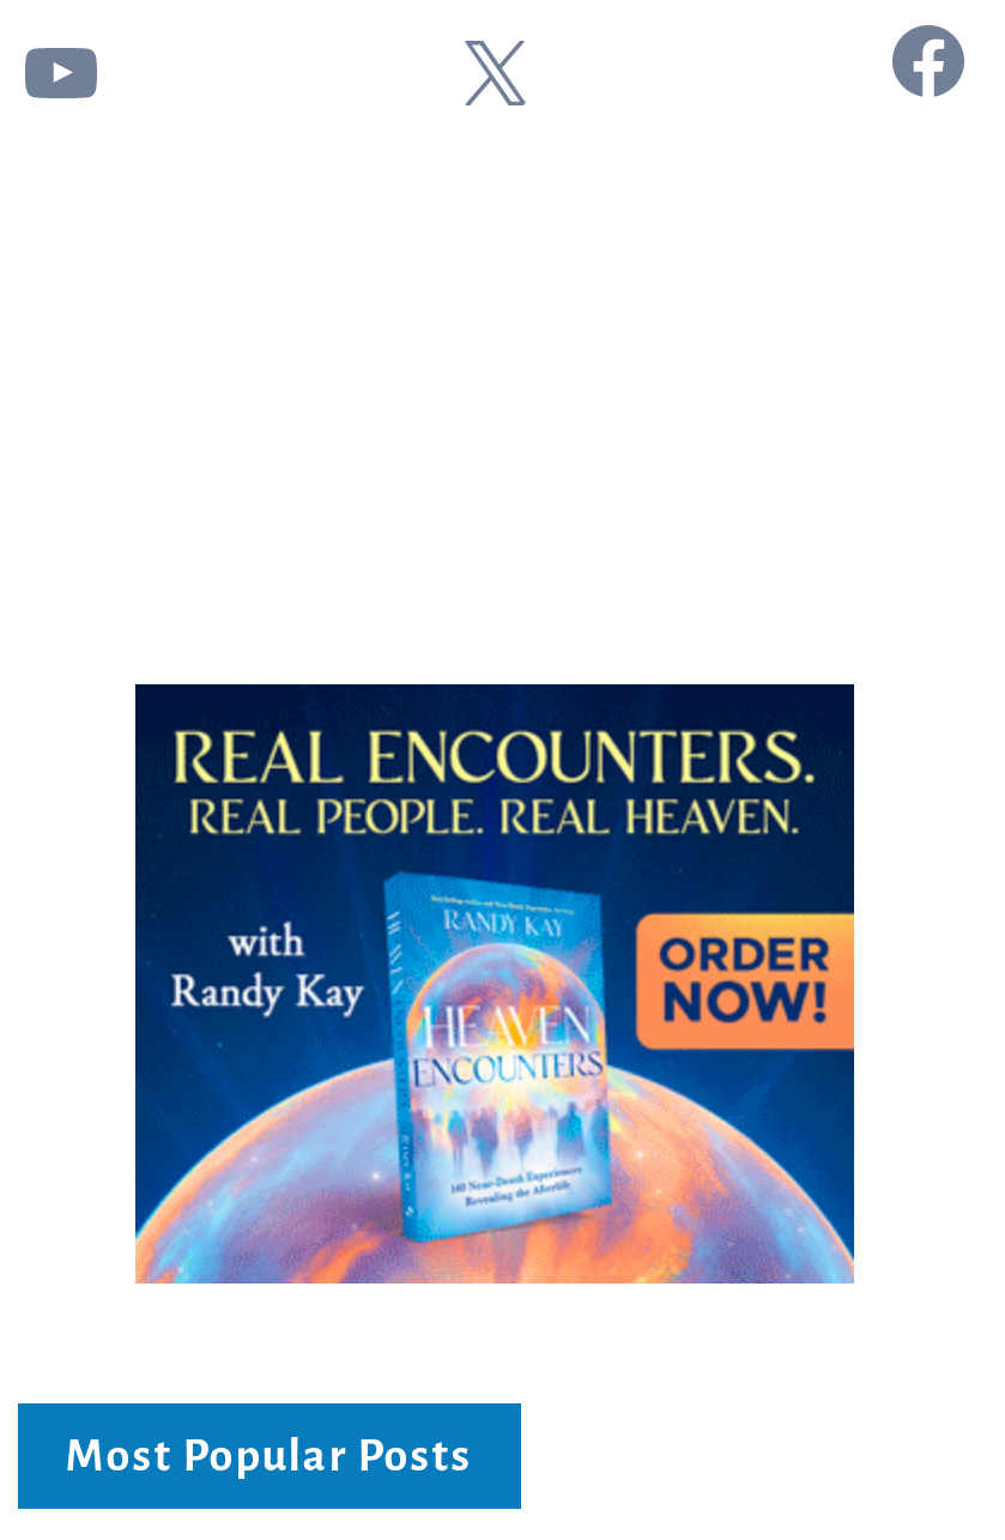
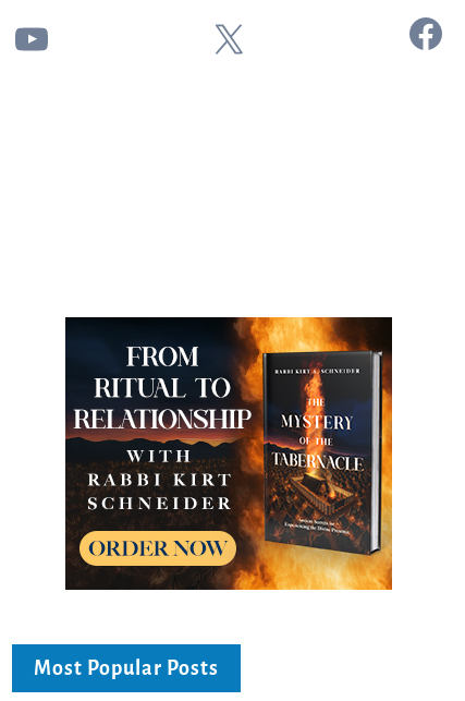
- [image]
+ [image]
